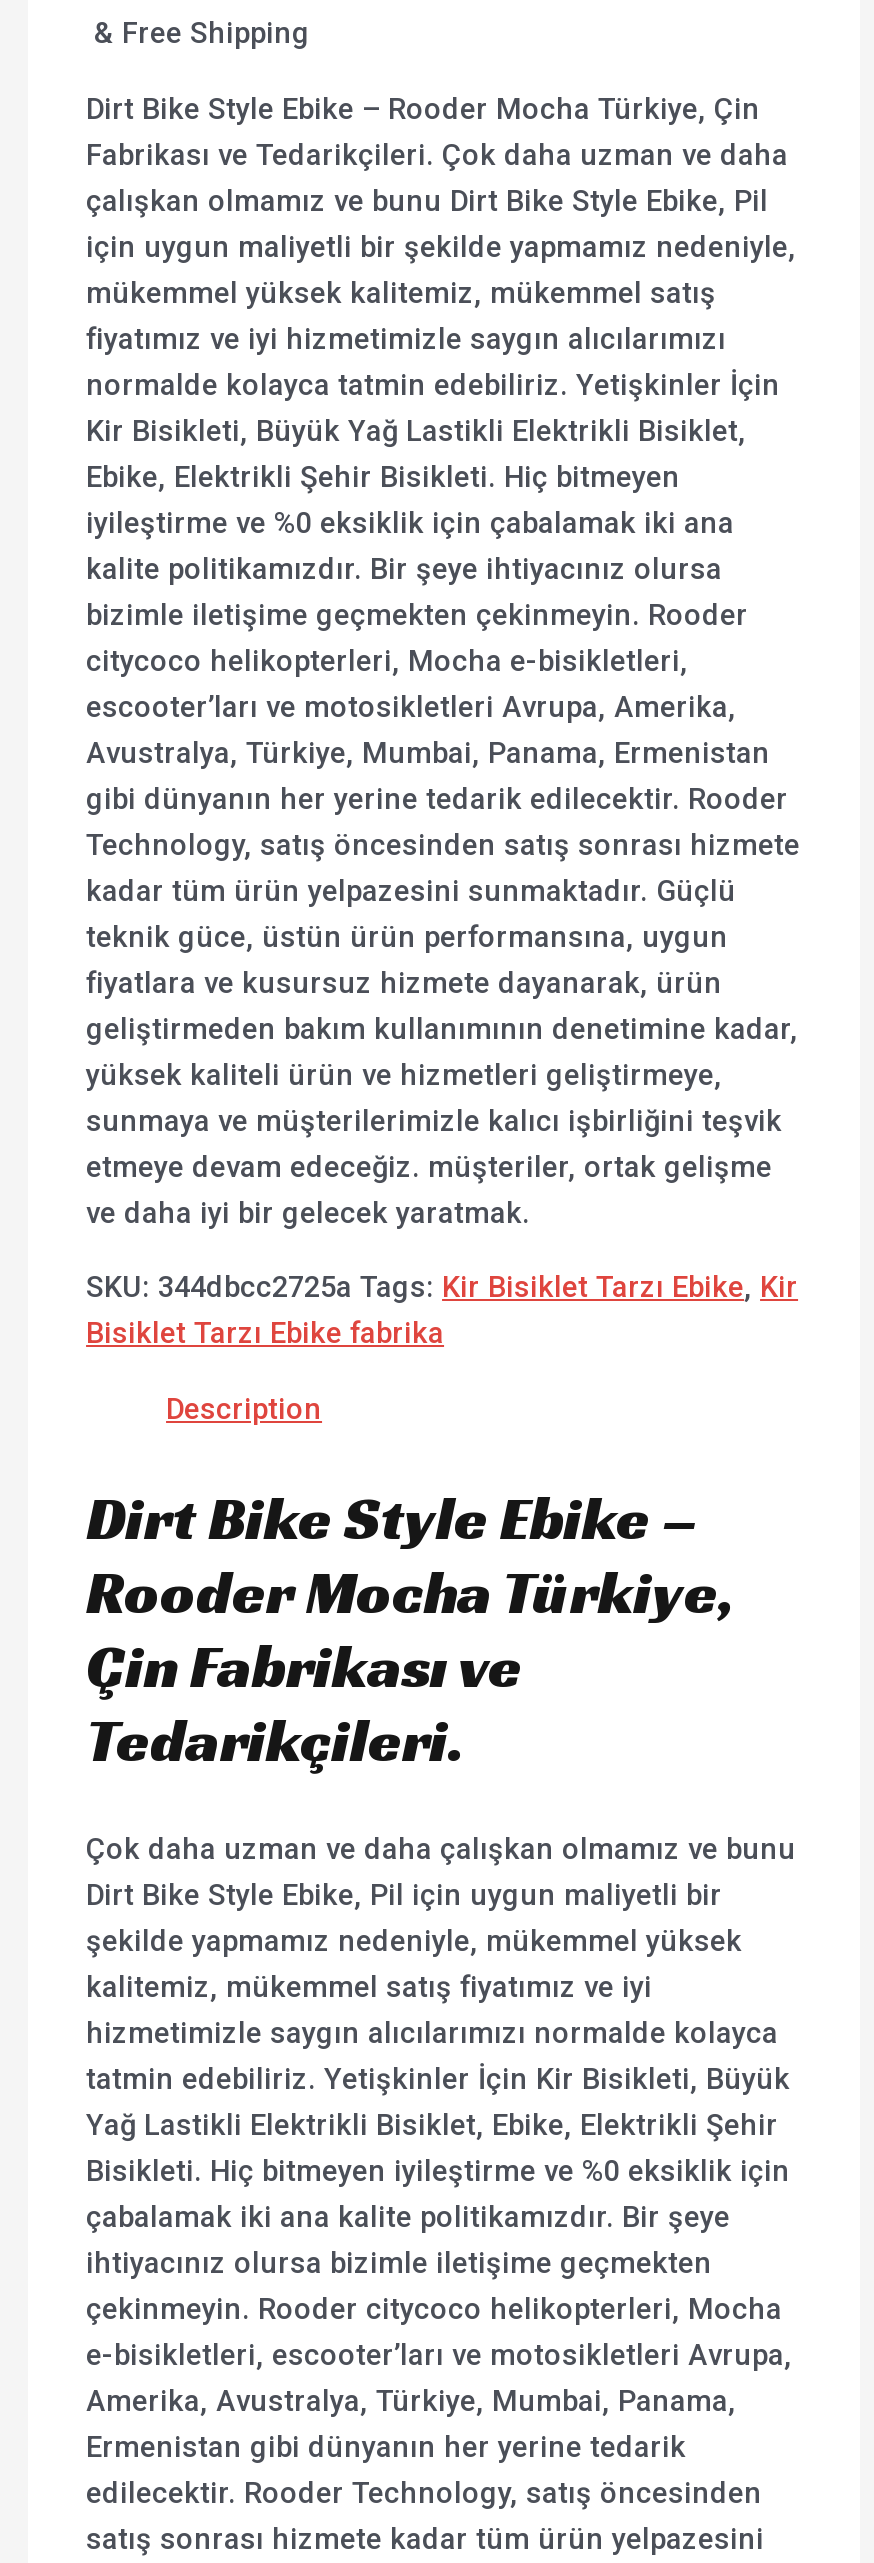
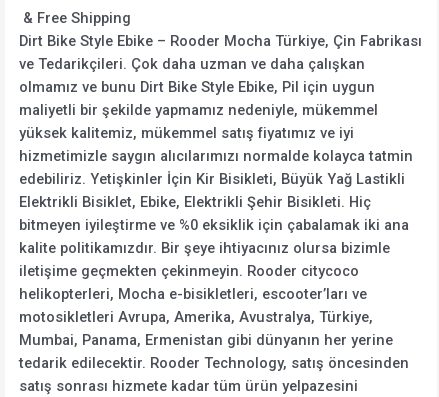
- Dirt Bike Style Ebike – Rooder Mocha Türkiye, Çin
- Fabrikası ve Tedarikçileri. Çok daha uzman ve daha
- çalışkan olmamız ve bunu Dirt Bike Style Ebike, Pil
- için uygun maliyetli bir şekilde yapmamız nedeniyle,
- mükemmel yüksek kalitemiz, mükemmel satış
- fiyatımız ve iyi hizmetimizle saygın alıcılarımızı
- normalde kolayca tatmin edebiliriz. Yetişkinler İçin
- Kir Bisikleti, Büyük Yağ Lastikli Elektrikli Bisiklet,
- Ebike, Elektrikli Şehir Bisikleti. Hiç bitmeyen
- iyileştirme ve %0 eksiklik için çabalamak iki ana
- kalite politikamızdır. Bir şeye ihtiyacınız olursa
- bizimle iletişime geçmekten çekinmeyin. Rooder
- citycoco helikopterleri, Mocha e-bisikletleri,
- escooter’ları ve motosikletleri Avrupa, Amerika,
- Avustralya, Türkiye, Mumbai, Panama, Ermenistan
- gibi dünyanın her yerine tedarik edilecektir. Rooder
- Technology, satış öncesinden satış sonrası hizmete
- kadar tüm ürün yelpazesini sunmaktadır. Güçlü
- teknik güce, üstün ürün performansına, uygun
- fiyatlara ve kusursuz hizmete dayanarak, ürün
- geliştirmeden bakım kullanımının denetimine kadar,
- yüksek kaliteli ürün ve hizmetleri geliştirmeye,
- sunmaya ve müşterilerimizle kalıcı işbirliğini teşvik
- etmeye devam edeceğiz. müşteriler, ortak gelişme
- ve daha iyi bir gelecek yaratmak.
- SKU: 344dbcc2725a Tags: Kir Bisiklet Tarzı Ebike, Kir
- Bisiklet Tarzı Ebike fabrika
- Description
- Dirt Bike Style Ebike –
- Rooder Mocha Türkiye,
- Çin Fabrikası ve
- Tedarikçileri.
- Çok daha uzman ve daha çalışkan olmamız ve bunu
- Dirt Bike Style Ebike, Pil için uygun maliyetli bir
- şekilde yapmamız nedeniyle, mükemmel yüksek
- kalitemiz, mükemmel satış fiyatımız ve iyi
- hizmetimizle saygın alıcılarımızı normalde kolayca
- tatmin edebiliriz. Yetişkinler İçin Kir Bisikleti, Büyük
- Yağ Lastikli Elektrikli Bisiklet, Ebike, Elektrikli Şehir
- Bisikleti. Hiç bitmeyen iyileştirme ve %0 eksiklik için
- çabalamak iki ana kalite politikamızdır. Bir şeye
- ihtiyacınız olursa bizimle iletişime geçmekten
- çekinmeyin. Rooder citycoco helikopterleri, Mocha
- e-bisikletleri, escooter’ları ve motosikletleri Avrupa,
- Amerika, Avustralya, Türkiye, Mumbai, Panama,
- Ermenistan gibi dünyanın her yerine tedarik
- edilecektir. Rooder Technology, satış öncesinden
+ Dirt Bike Style Ebike – Rooder Mocha Türkiye, Çin Fabrikası
+ ve Tedarikçileri. Çok daha uzman ve daha çalışkan
+ olmamız ve bunu Dirt Bike Style Ebike, Pil için uygun
+ maliyetli bir şekilde yapmamız nedeniyle, mükemmel
+ yüksek kalitemiz, mükemmel satış fiyatımız ve iyi
+ hizmetimizle saygın alıcılarımızı normalde kolayca tatmin
+ edebiliriz. Yetişkinler İçin Kir Bisikleti, Büyük Yağ Lastikli
+ Elektrikli Bisiklet, Ebike, Elektrikli Şehir Bisikleti. Hiç
+ bitmeyen iyileştirme ve %0 eksiklik için çabalamak iki ana
+ kalite politikamızdır. Bir şeye ihtiyacınız olursa bizimle
+ iletişime geçmekten çekinmeyin. Rooder citycoco
+ helikopterleri, Mocha e-bisikletleri, escooter’ları ve
+ motosikletleri Avrupa, Amerika, Avustralya, Türkiye,
+ Mumbai, Panama, Ermenistan gibi dünyanın her yerine
+ tedarik edilecektir. Rooder Technology, satış öncesinden
